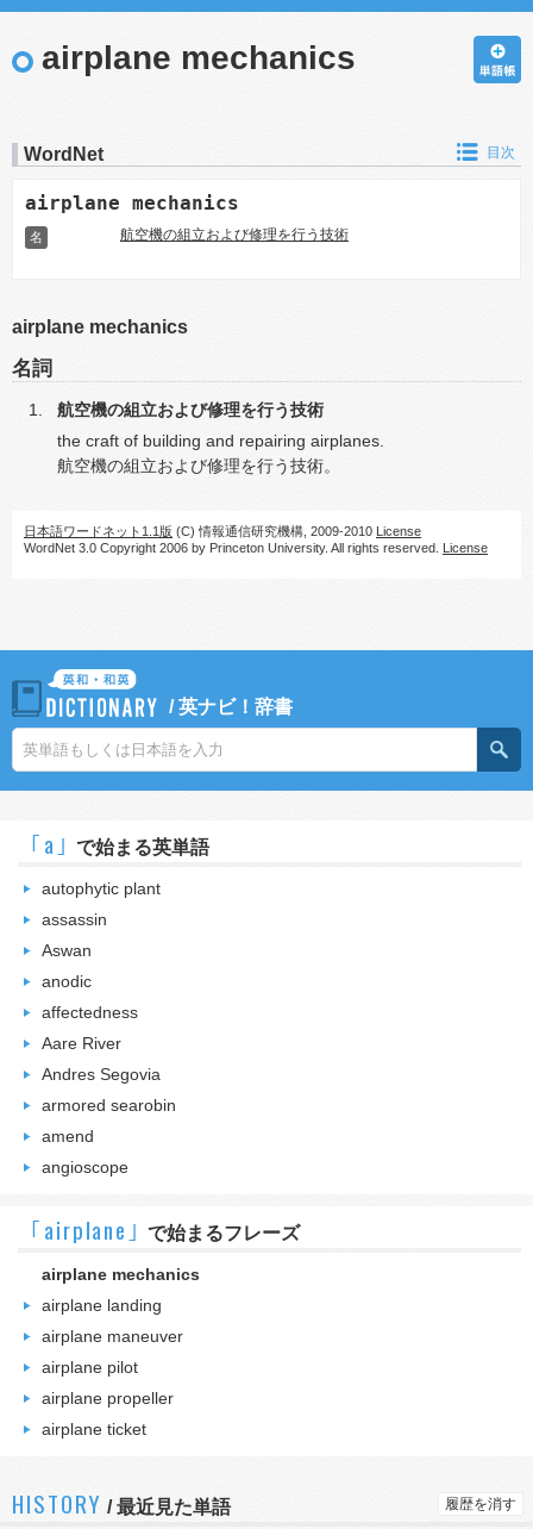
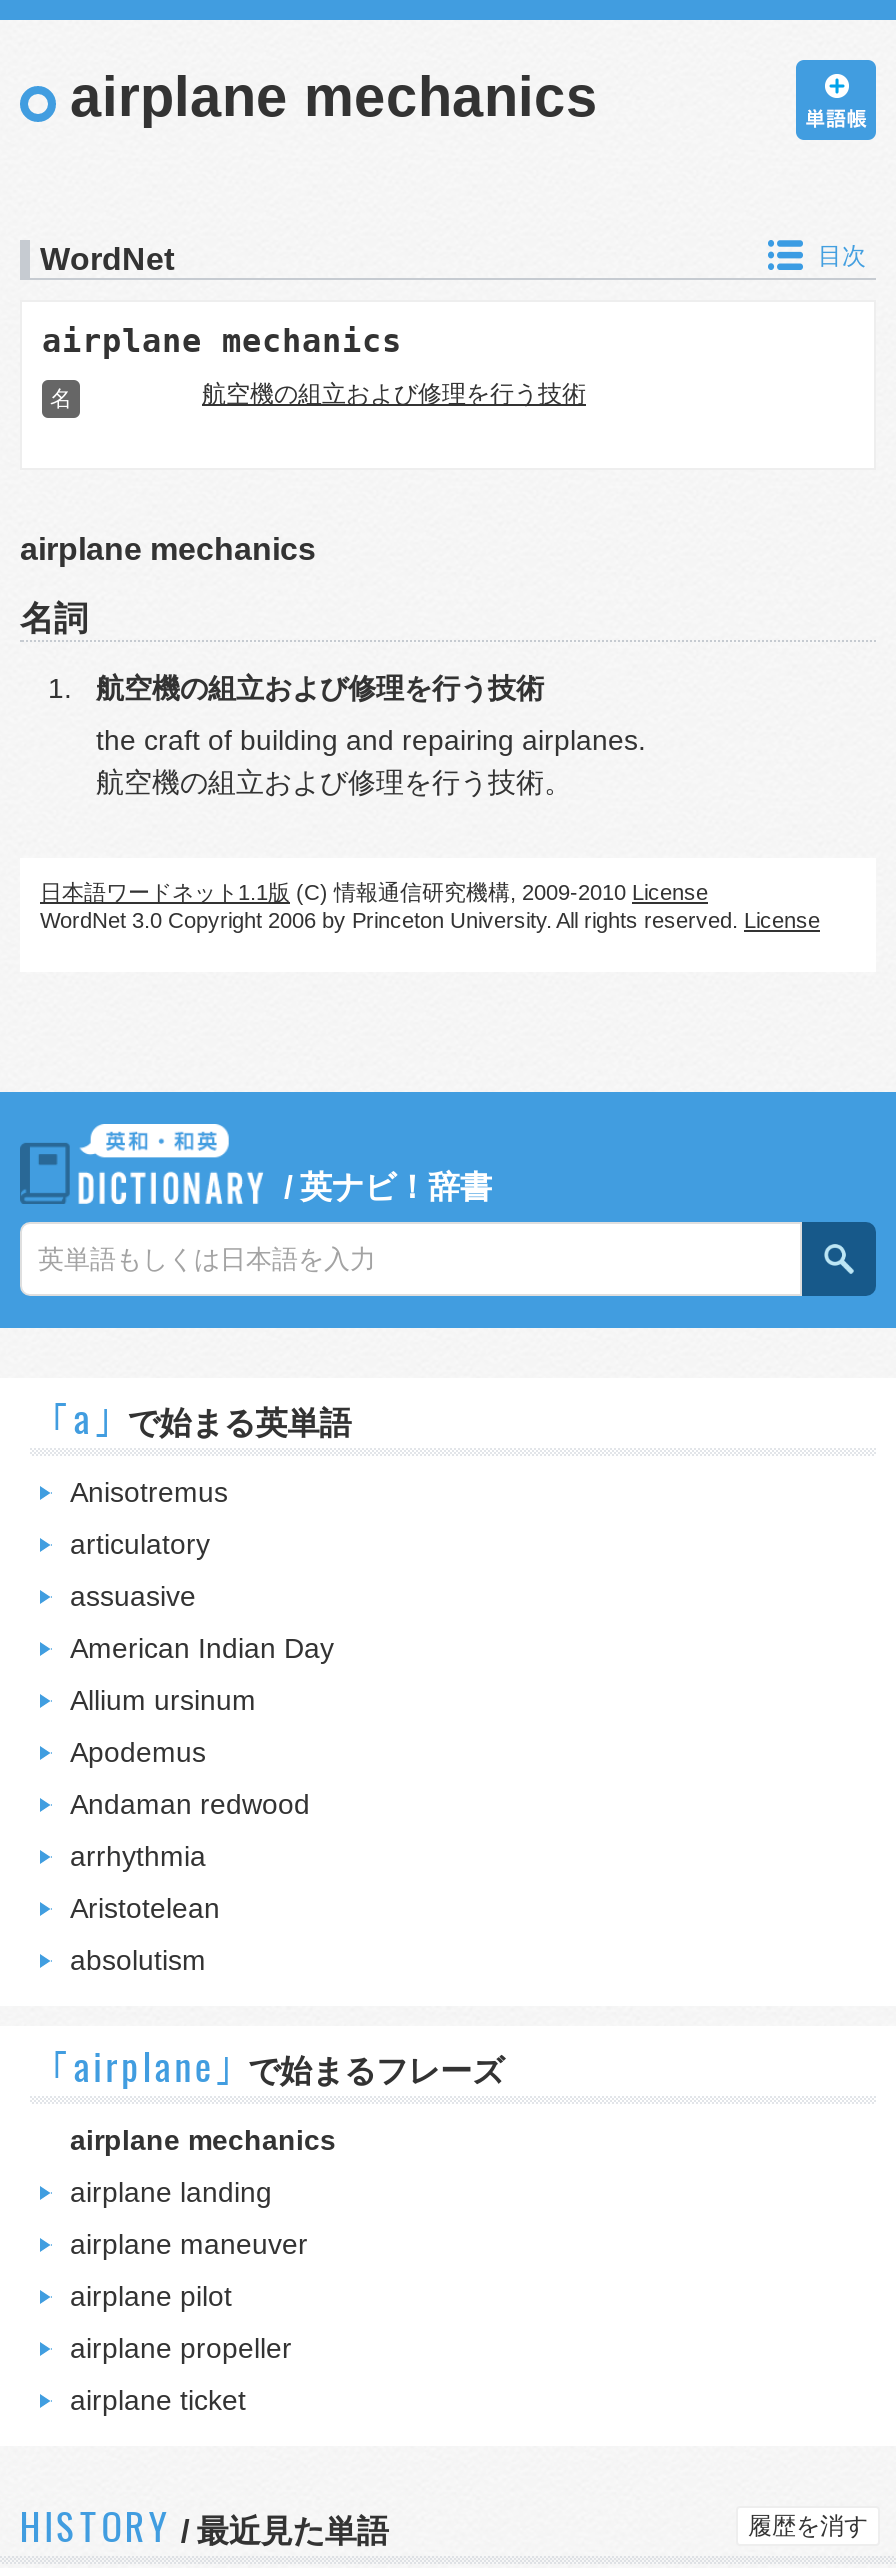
- autophytic plant
+ Anisotremus

- assassin
+ articulatory

- Aswan
+ assuasive

- anodic
+ American Indian Day

- affectedness
+ Allium ursinum

- Aare River
+ Apodemus

- Andres Segovia
+ Andaman redwood

- armored searobin
+ arrhythmia

- amend
+ Aristotelean

- angioscope
+ absolutism
